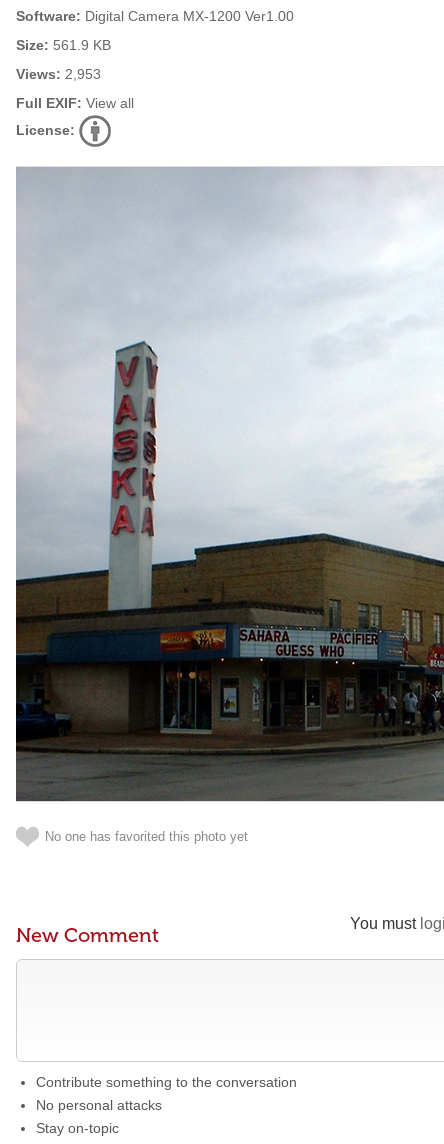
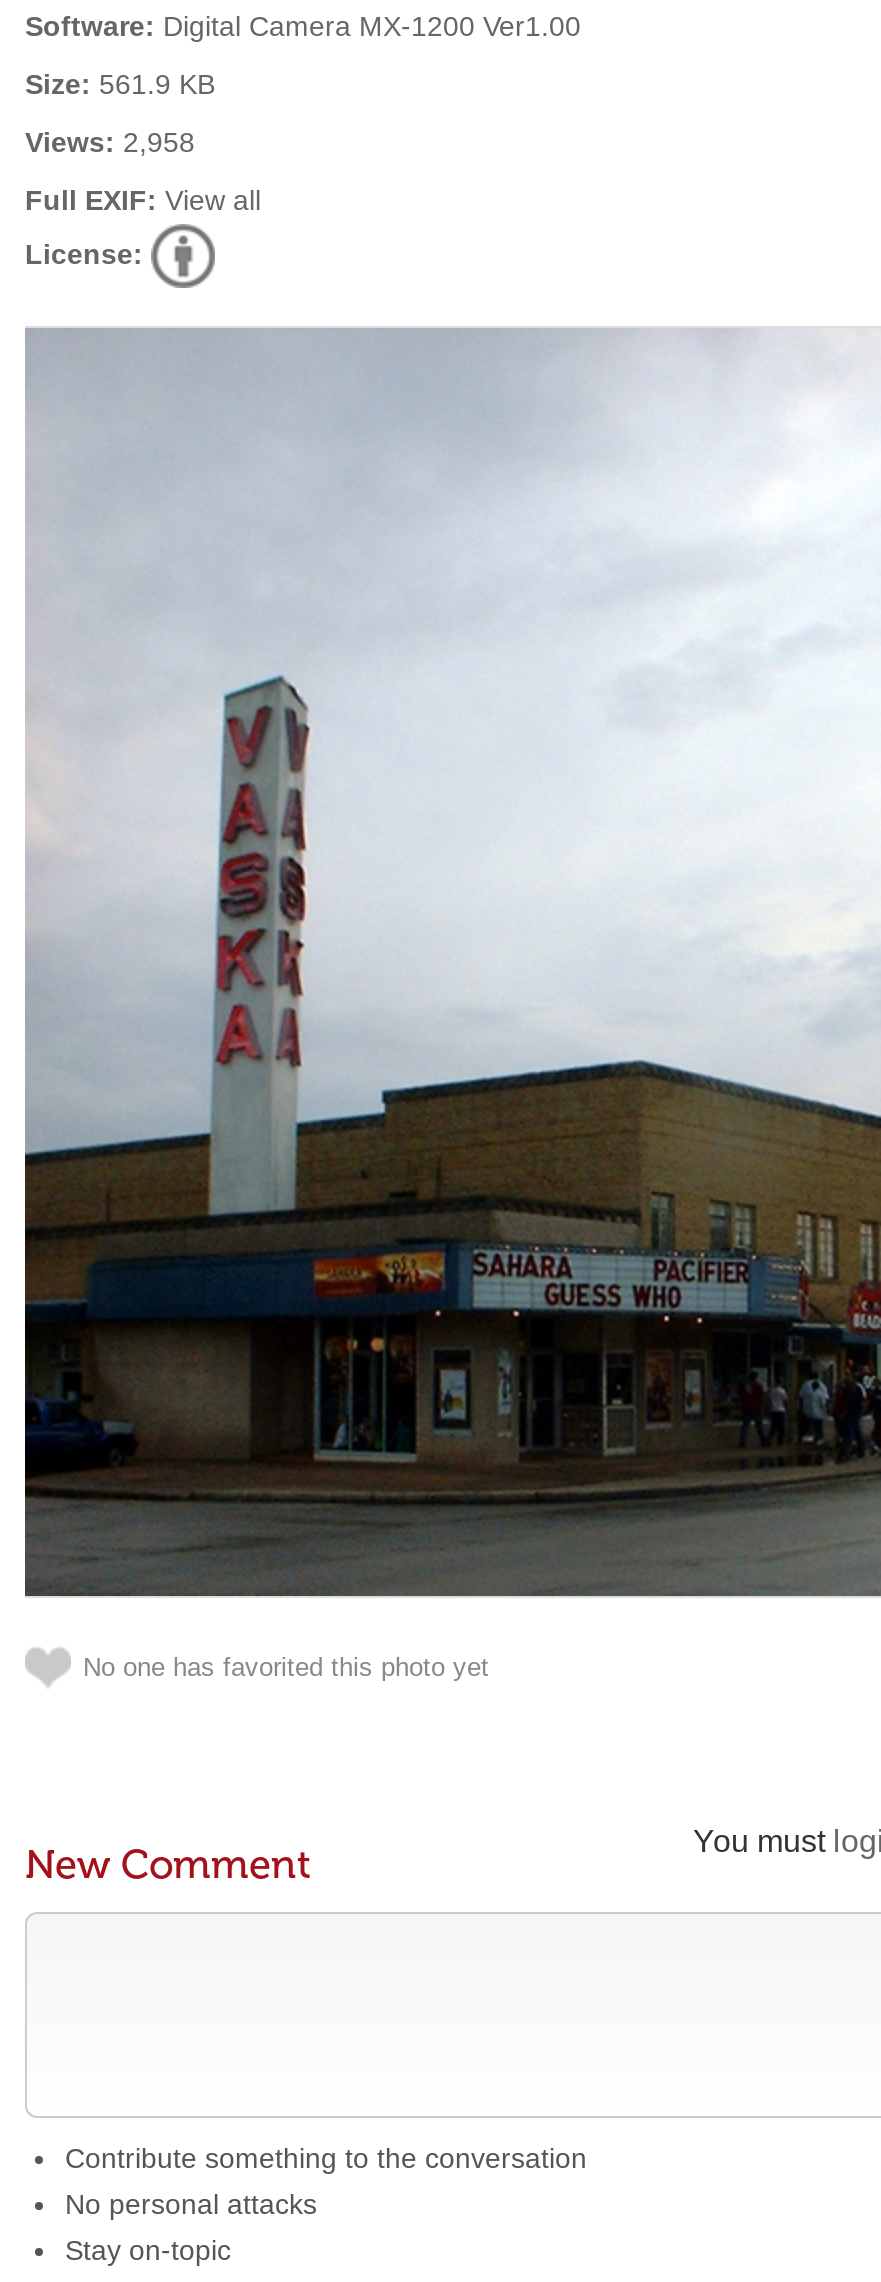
- Views: 2,953
+ Views: 2,958
